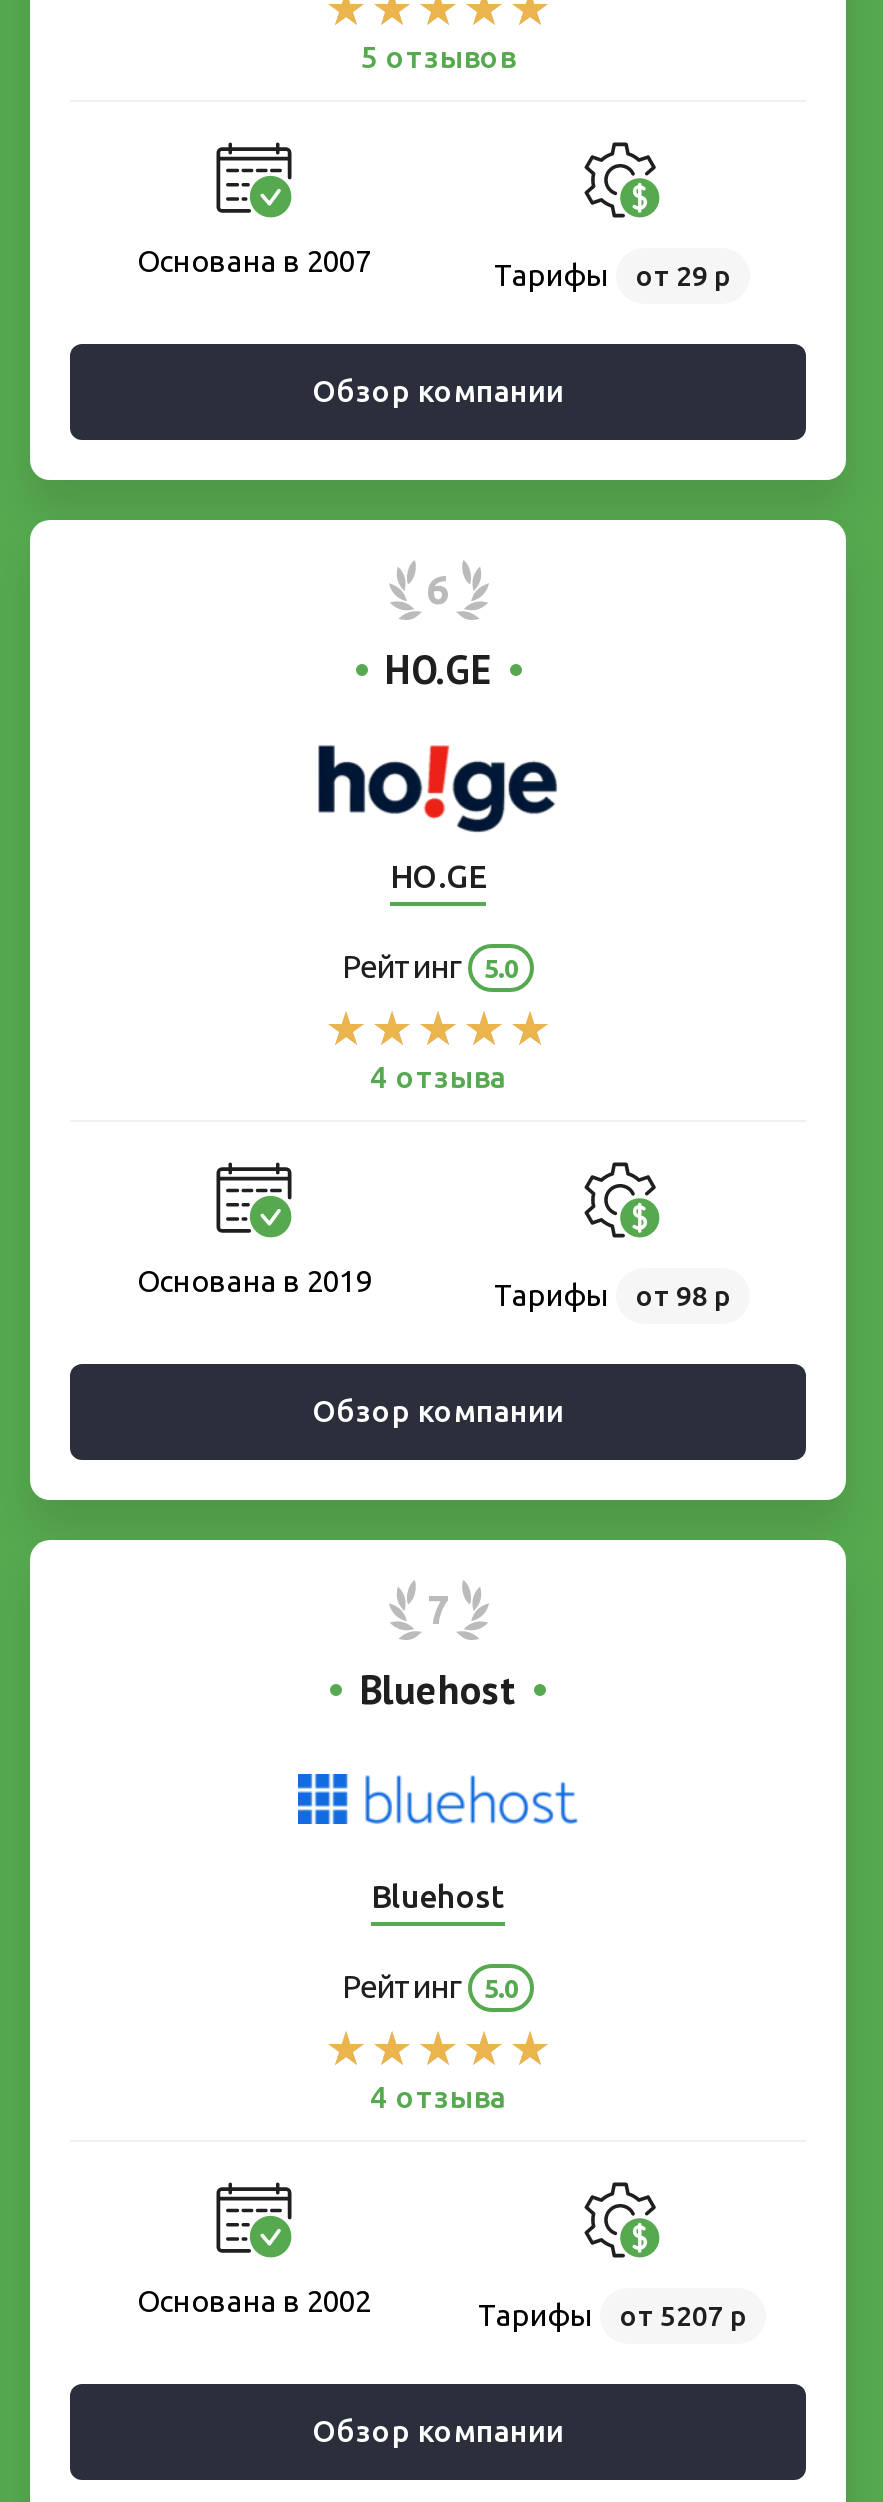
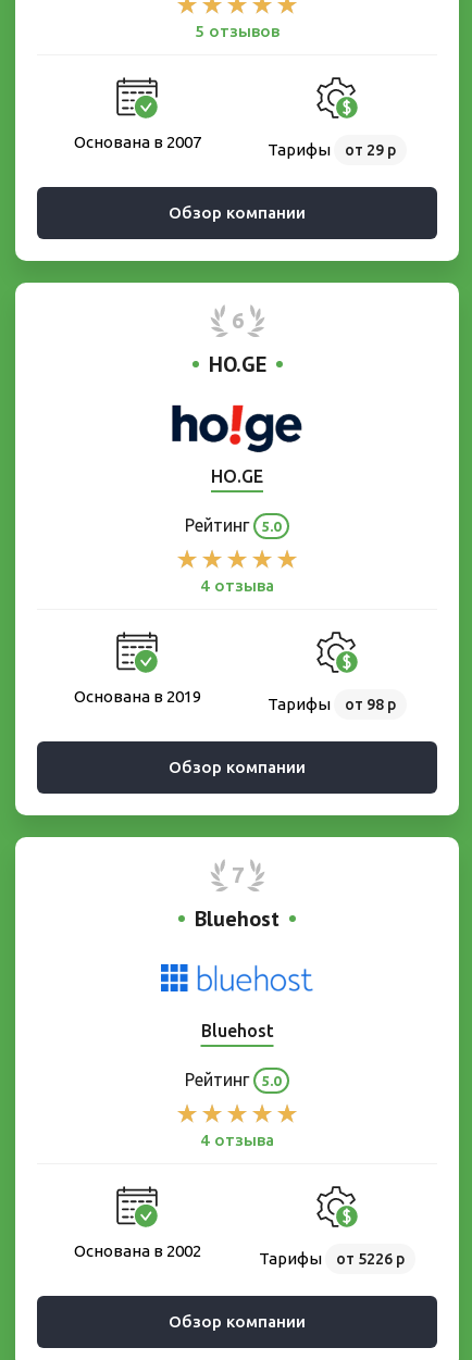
- Тарифы от 5207 р
+ Тарифы от 5226 р
